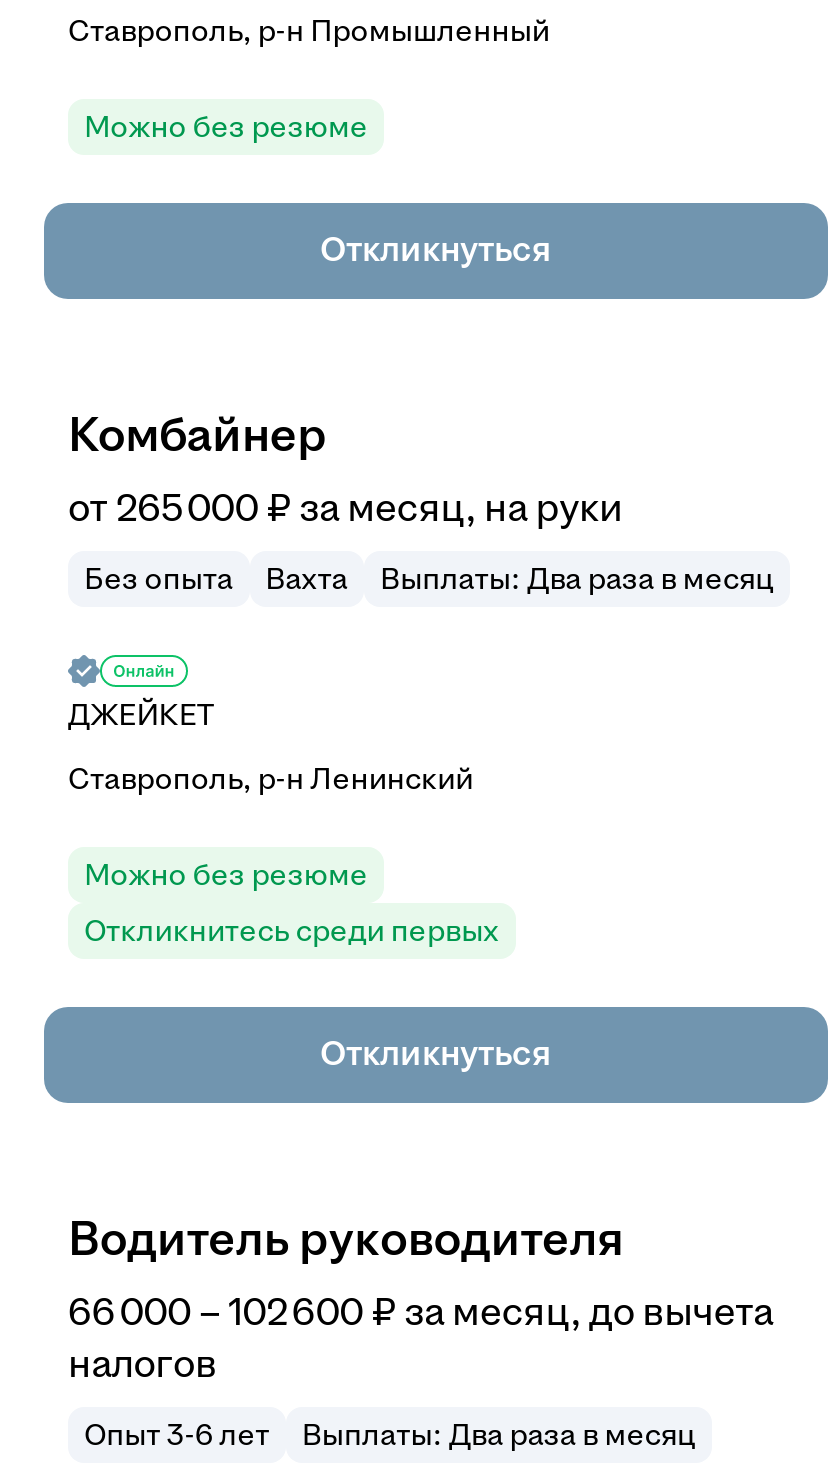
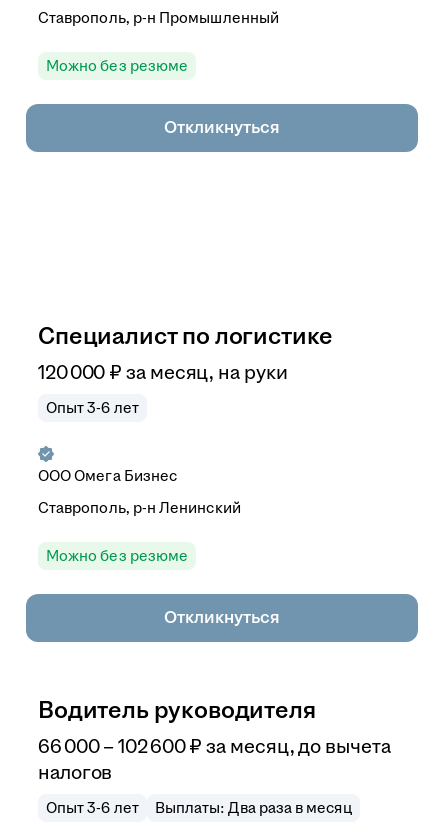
- Комбайнер
+ Специалист по логистике

- от 265 000 ₽ за месяц, на руки
+ 120 000 ₽ за месяц, на руки

- Без опыта
- Вахта
- Выплаты: Два раза в месяц
+ Опыт 3-6 лет

- ДЖЕЙКЕТ
+ ООО Омега Бизнес

moved down: Ставрополь, р-н Ленинский | Можно без резюме

- Откликнитесь среди первых
